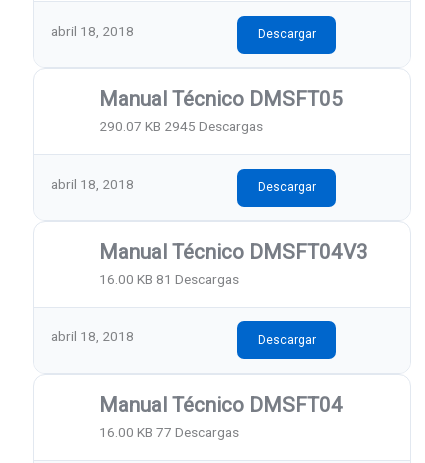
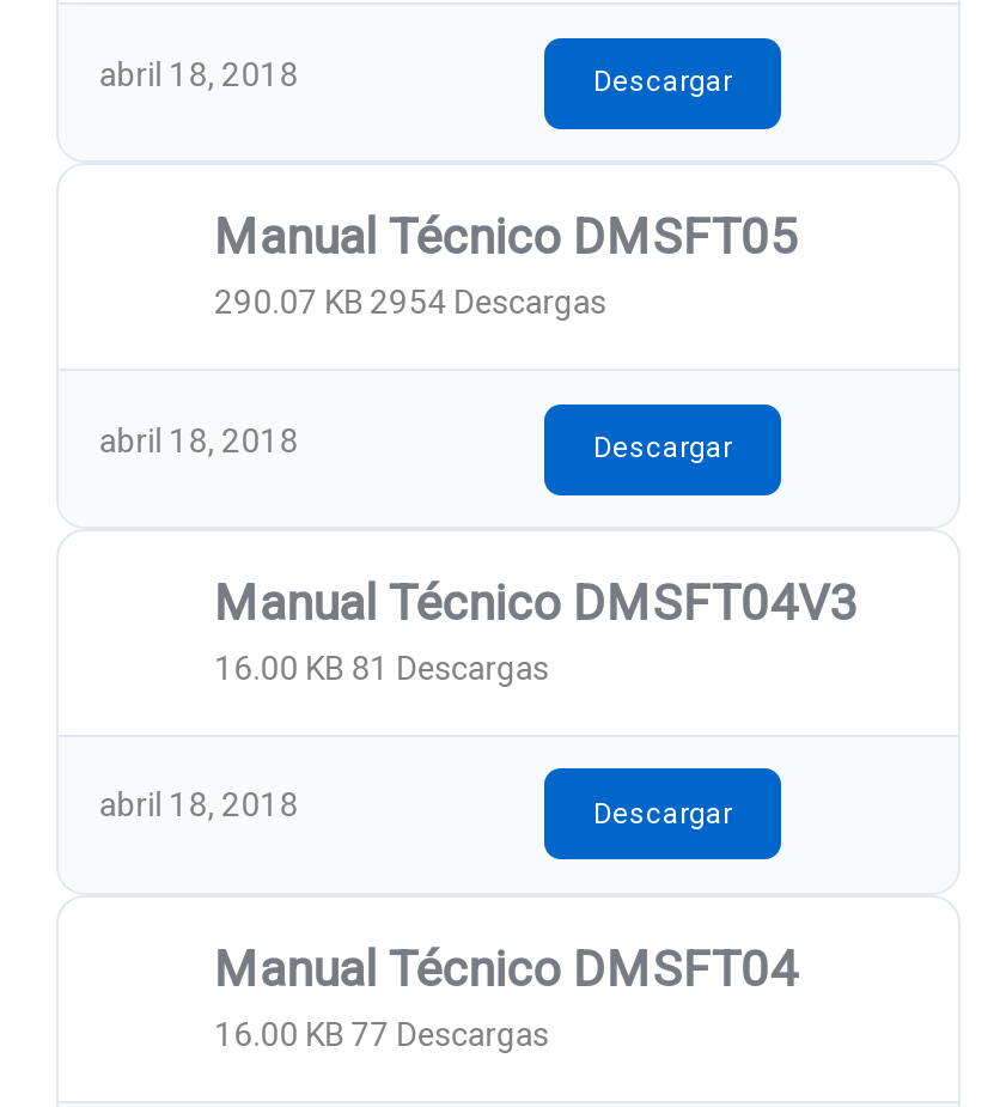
- 290.07 KB 2945 Descargas
+ 290.07 KB 2954 Descargas
